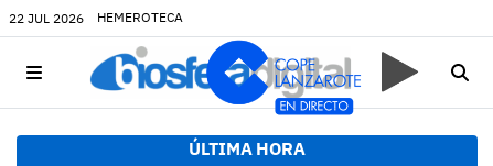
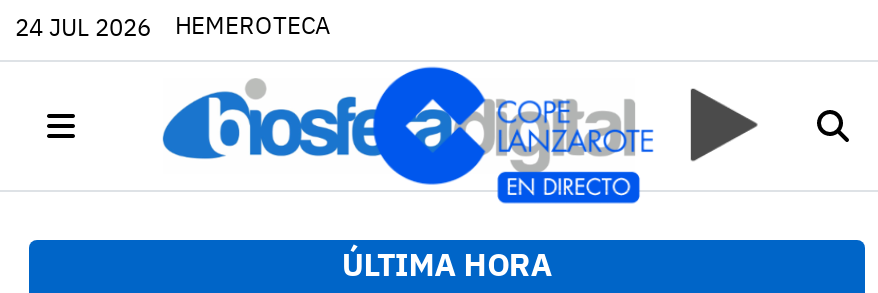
- 22 JUL 2026 HEMEROTECA
+ 24 JUL 2026 HEMEROTECA
